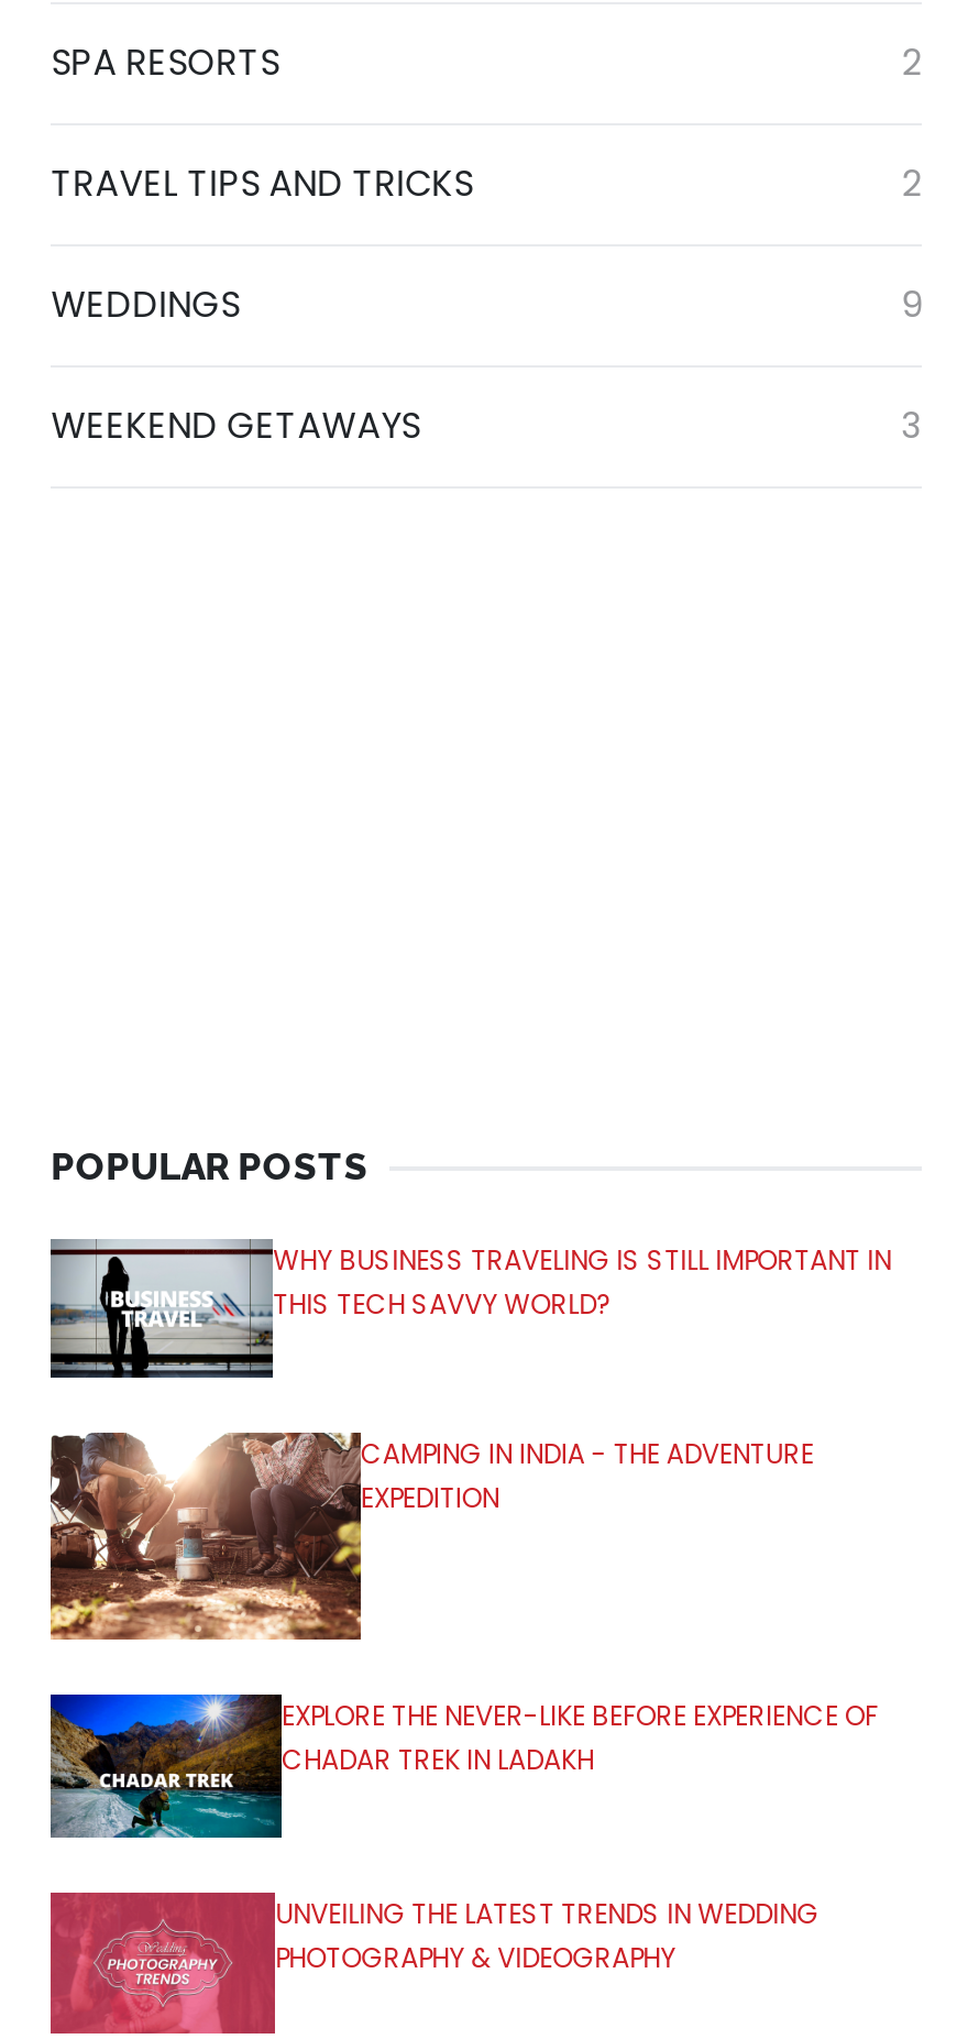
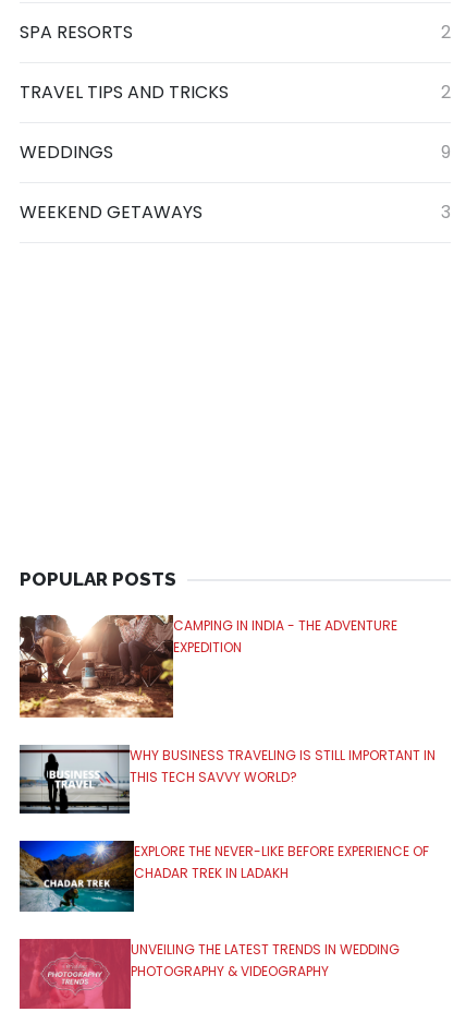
moved down: [image] | WHY BUSINESS TRAVELING IS STILL IMPORTANT IN | THIS TECH SAVVY WORLD?

moved up: [image] | CAMPING IN INDIA - THE ADVENTURE | EXPEDITION
